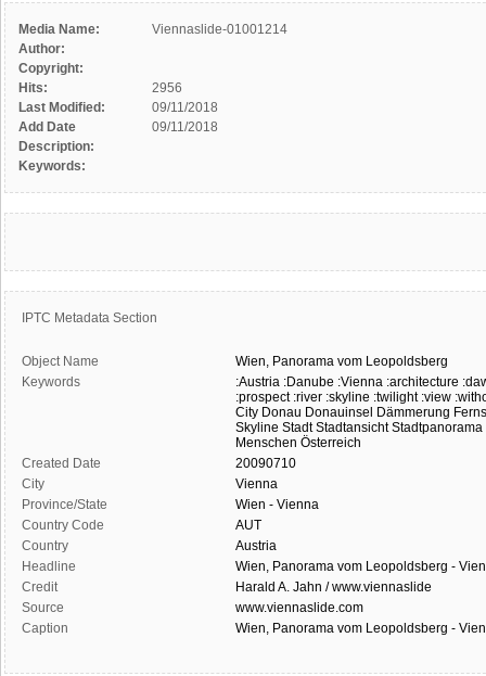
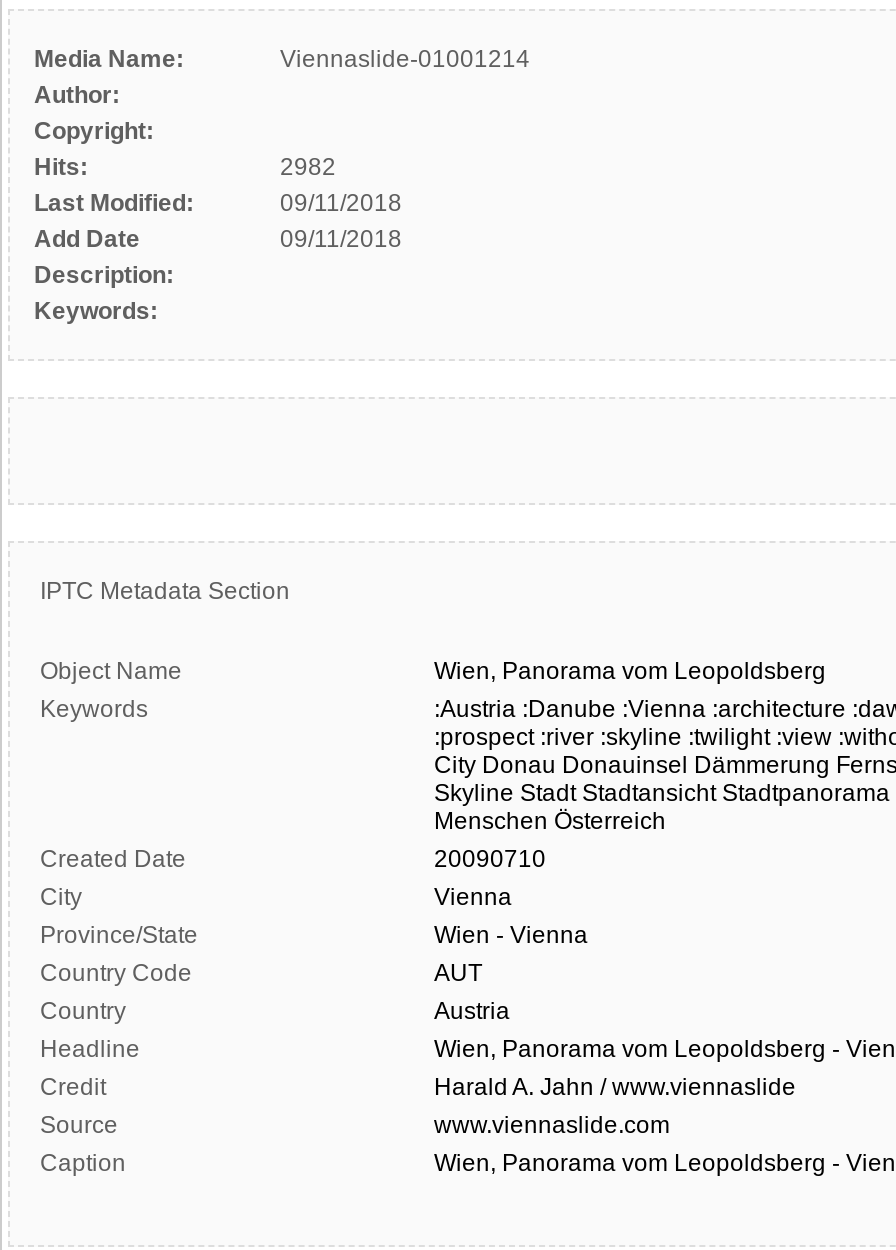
- 2956
+ 2982
